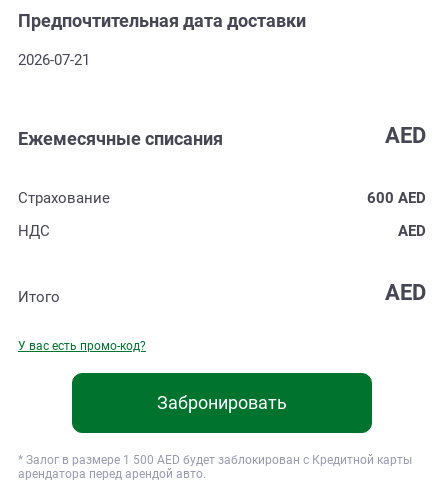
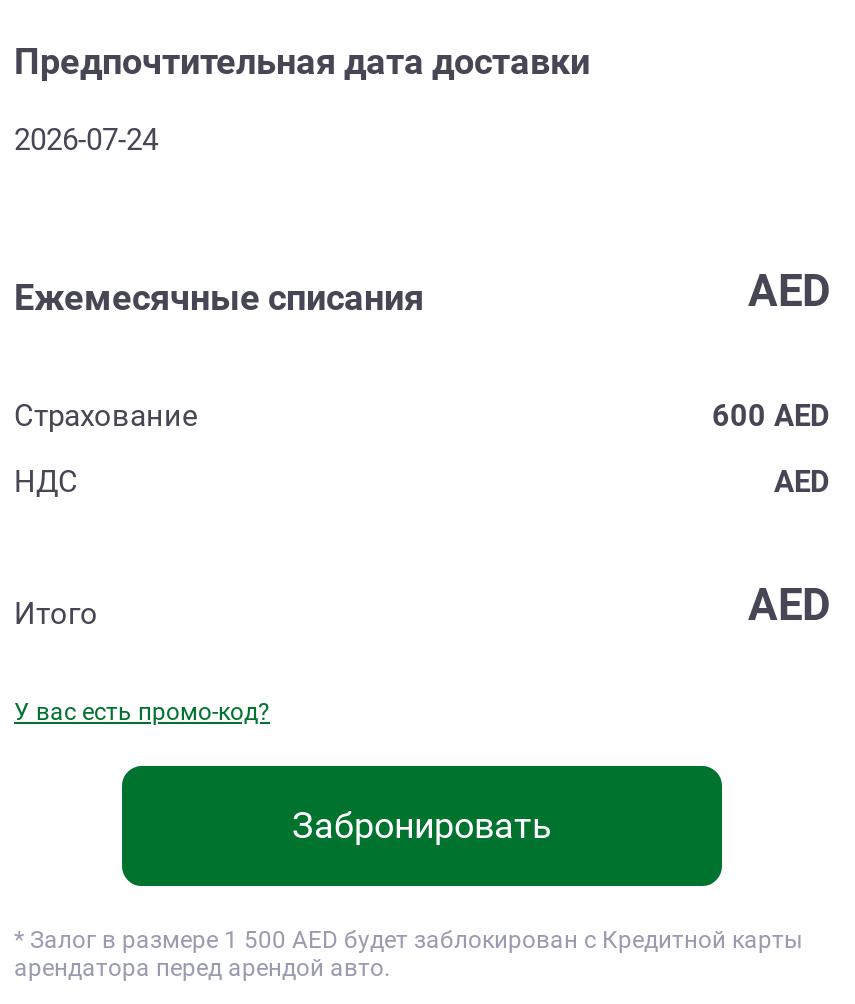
- 2026-07-21
+ 2026-07-24
